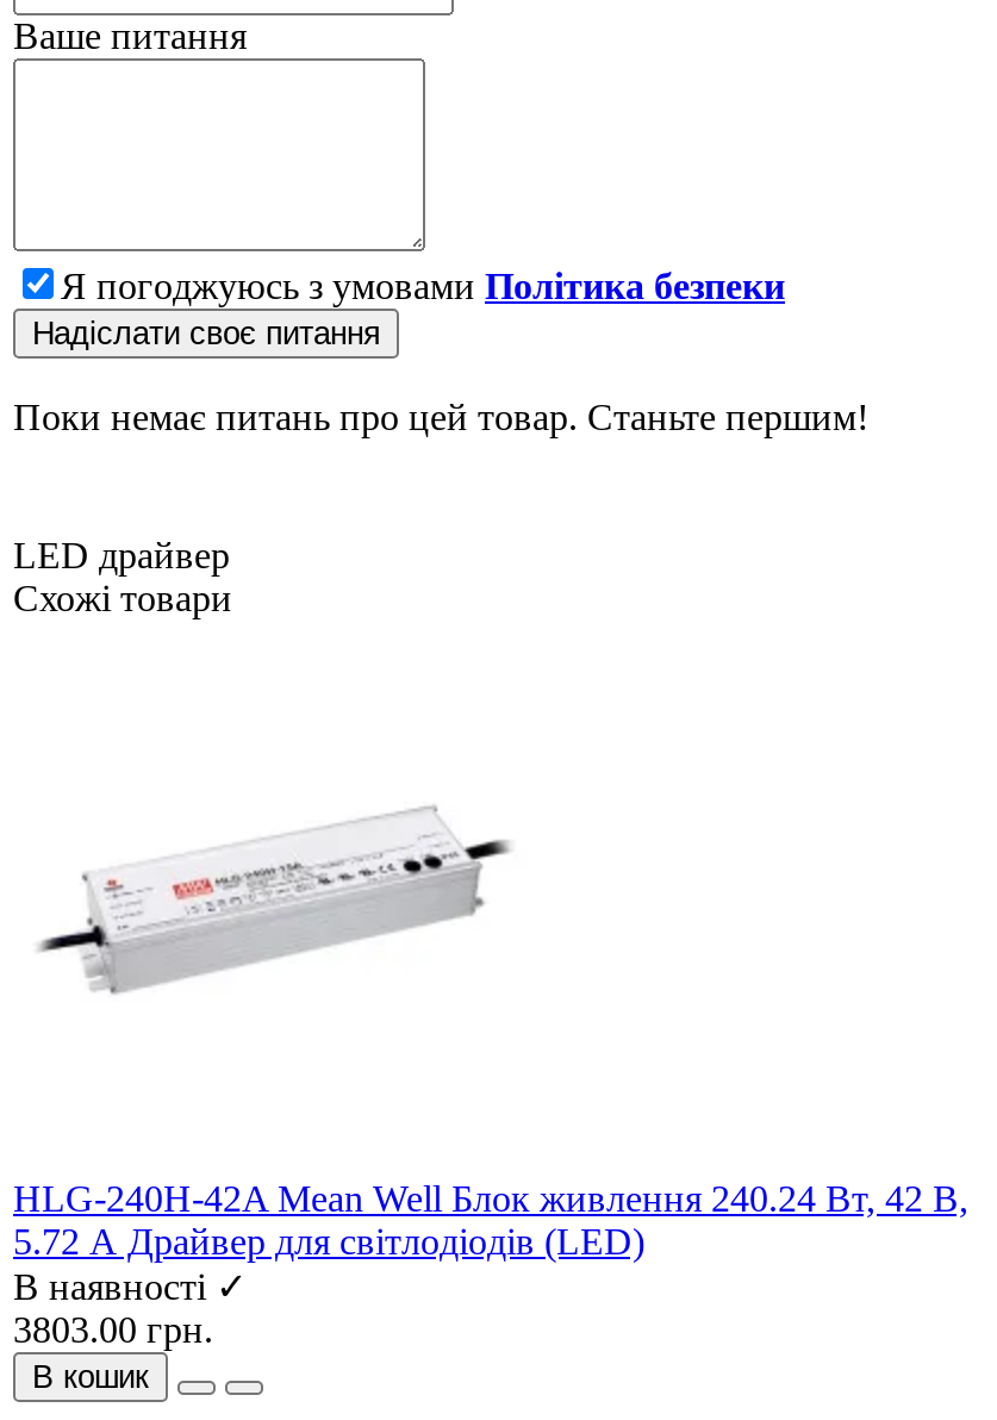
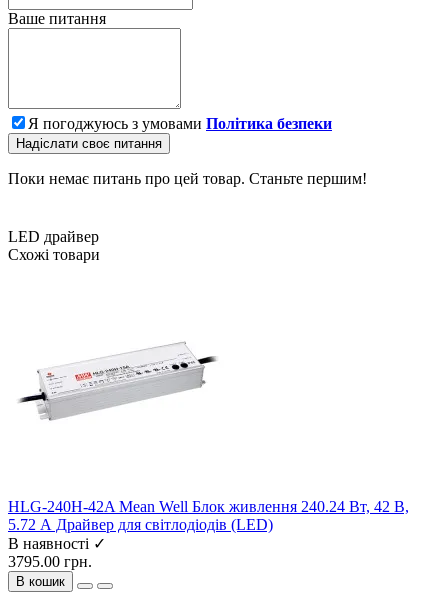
- 3803.00 грн.
+ 3795.00 грн.
